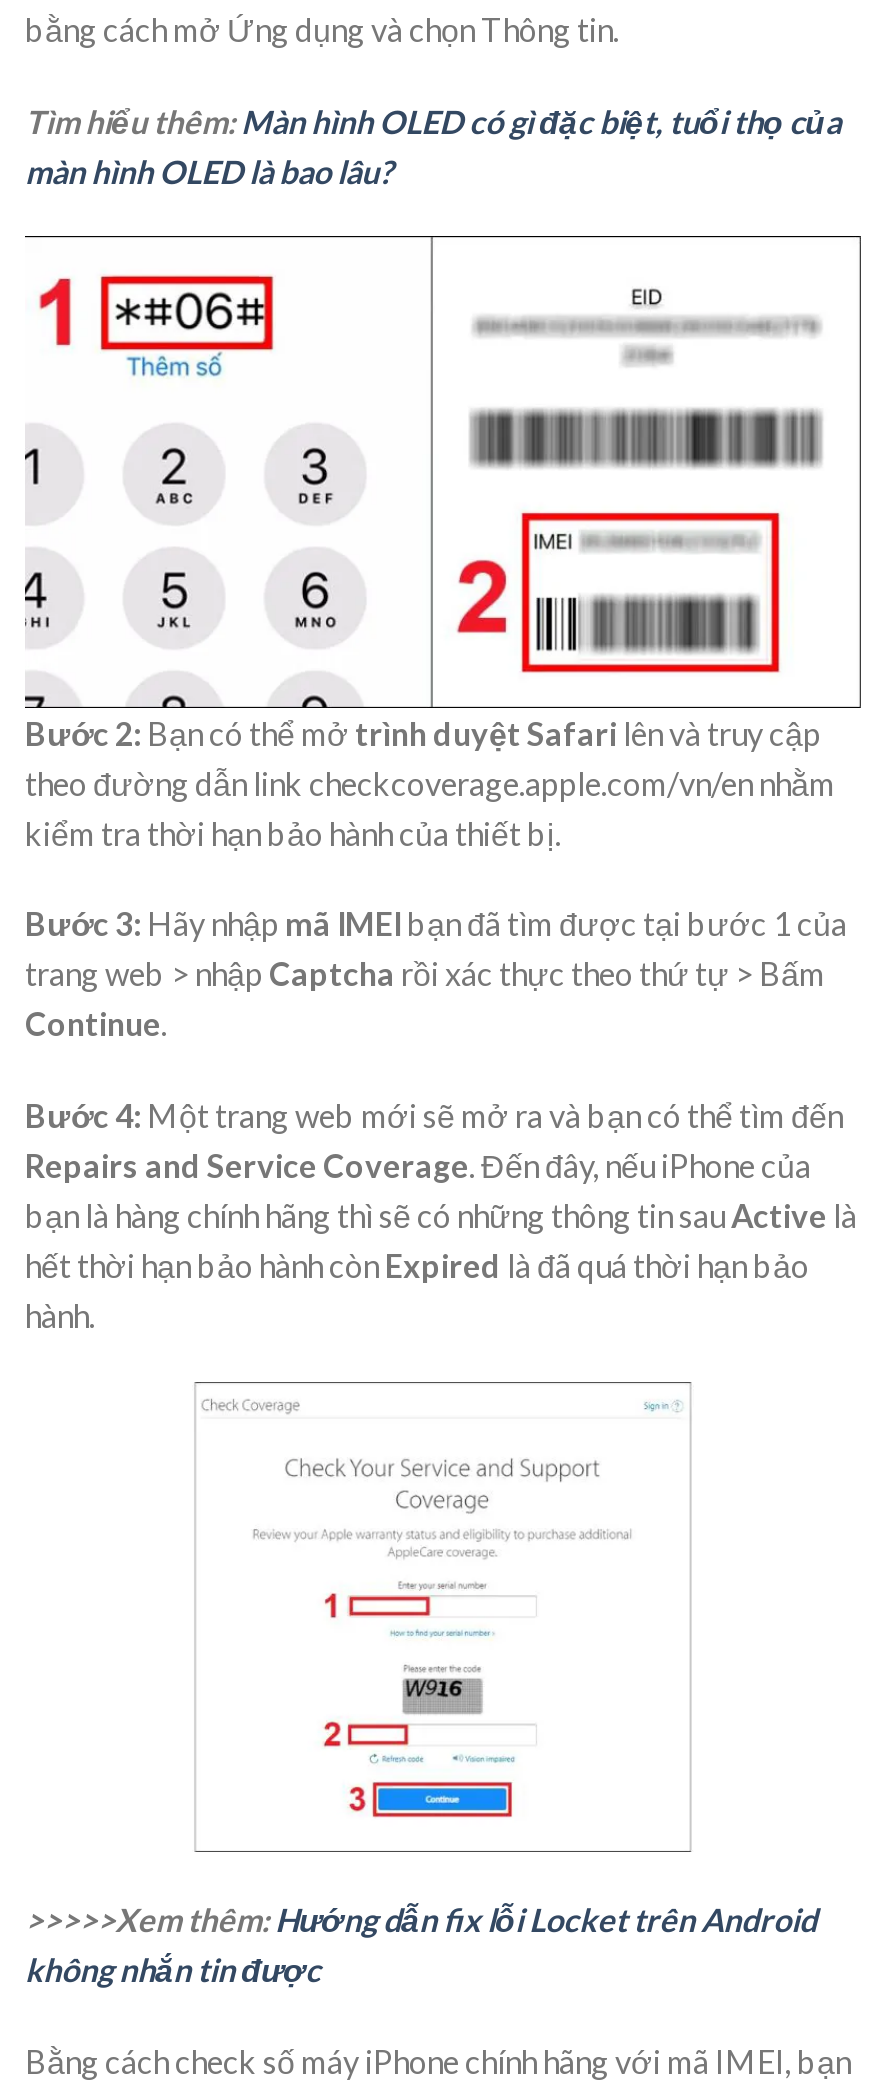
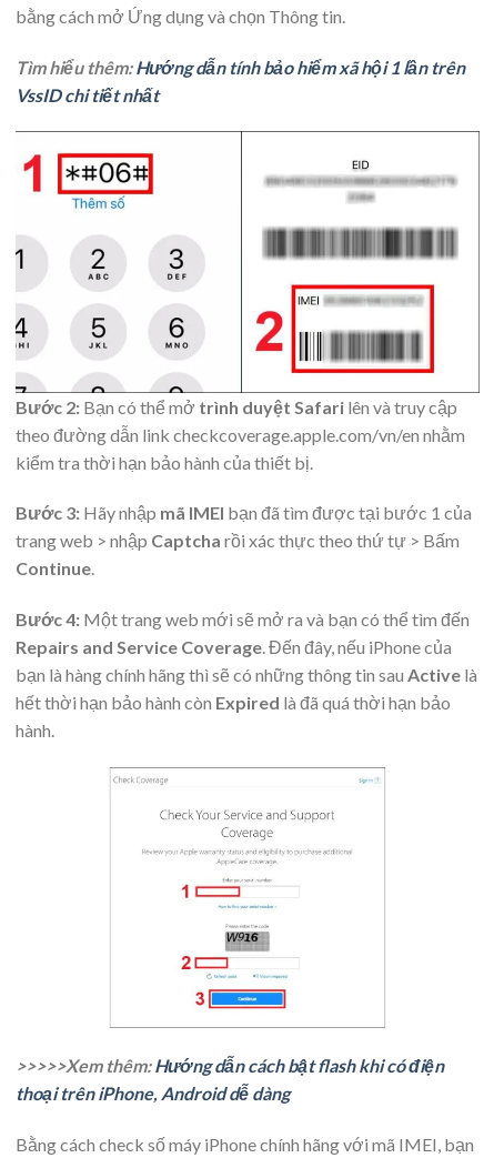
- Tìm hiểu thêm: Màn hình OLED có gì đặc biệt, tuổi thọ của
- màn hình OLED là bao lâu?
+ Tìm hiểu thêm: Hướng dẫn tính bảo hiểm xã hội 1 lần trên
+ VssID chi tiết nhất

- >>>>>Xem thêm: Hướng dẫn fix lỗi Locket trên Android
- không nhắn tin được
+ >>>>>Xem thêm: Hướng dẫn cách bật flash khi có điện
+ thoại trên iPhone, Android dễ dàng
